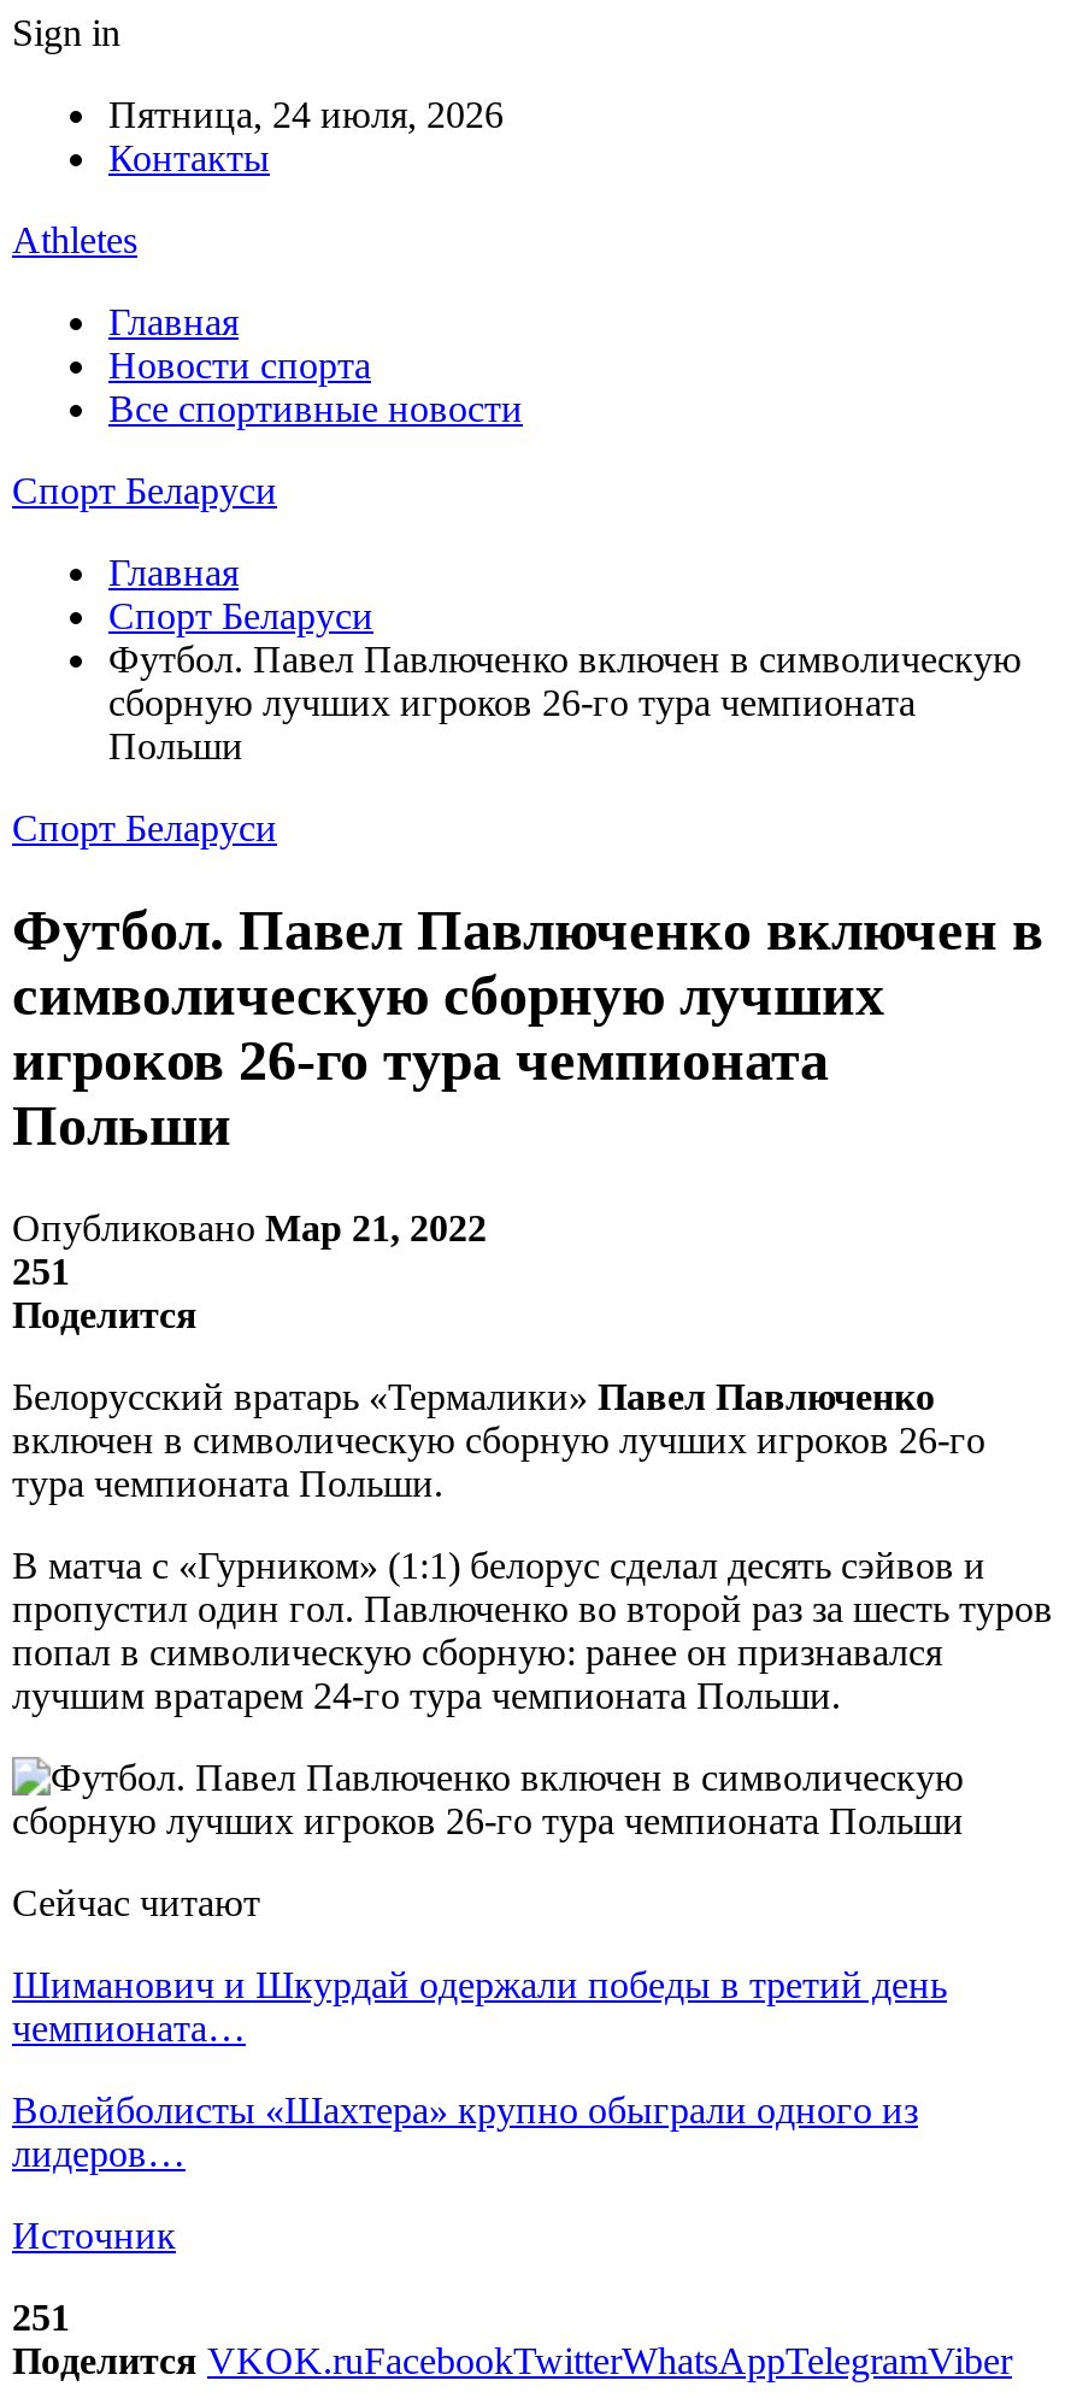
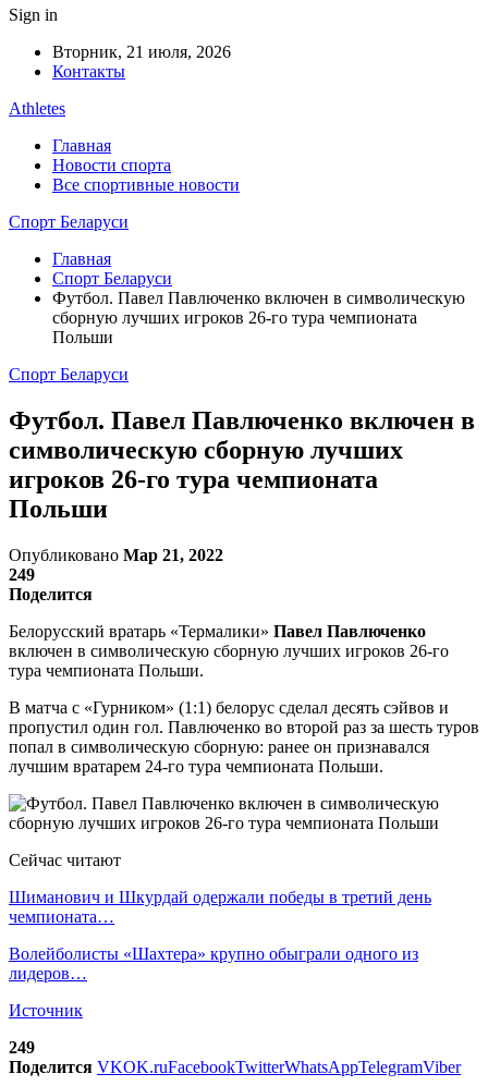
- Пятница, 24 июля, 2026
+ Вторник, 21 июля, 2026

- 251
+ 249

- 251
+ 249
